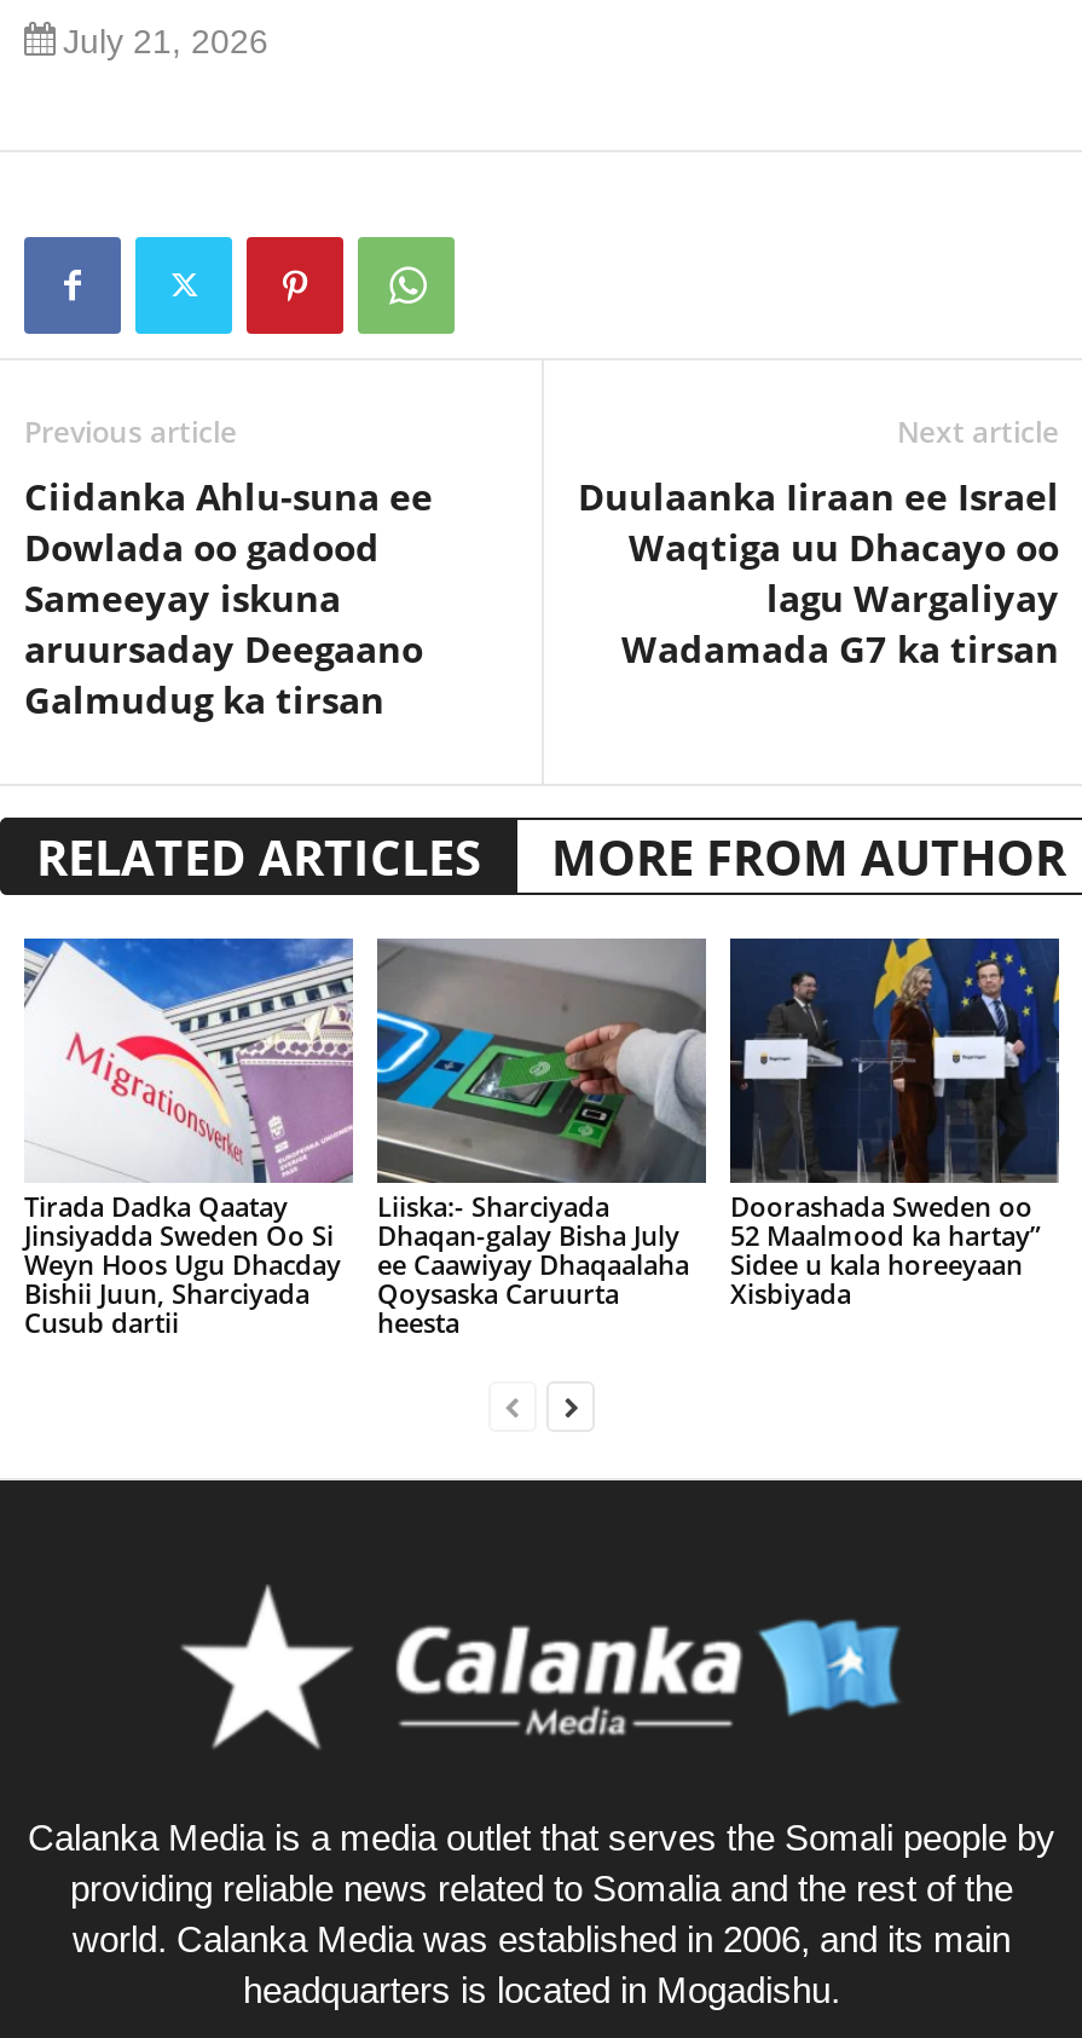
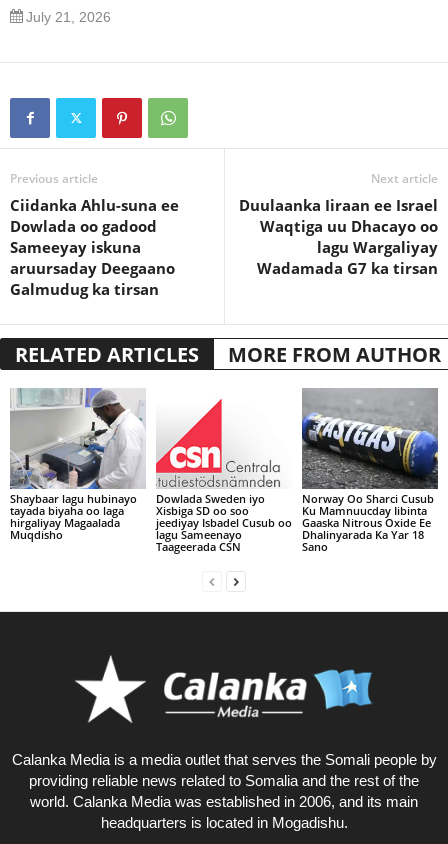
- [image]
- Tirada Dadka Qaatay
- Jinsiyadda Sweden Oo Si
- Weyn Hoos Ugu Dhacday
- Bishii Juun, Sharciyada
- Cusub dartii
+ [image]
+ Shaybaar lagu hubinayo
+ tayada biyaha oo laga
+ hirgaliyay Magaalada
+ Muqdisho

- [image]
- Liiska:- Sharciyada
- Dhaqan-galay Bisha July
- ee Caawiyay Dhaqaalaha
- Qoysaska Caruurta
- heesta
+ [image]
+ Dowlada Sweden iyo
+ Xisbiga SD oo soo
+ jeediyay Isbadel Cusub oo
+ lagu Sameenayo
+ Taageerada CSN

- [image]
- Doorashada Sweden oo
- 52 Maalmood ka hartay”
- Sidee u kala horeeyaan
- Xisbiyada
+ [image]
+ Norway Oo Sharci Cusub
+ Ku Mamnuucday Iibinta
+ Gaaska Nitrous Oxide Ee
+ Dhalinyarada Ka Yar 18
+ Sano
